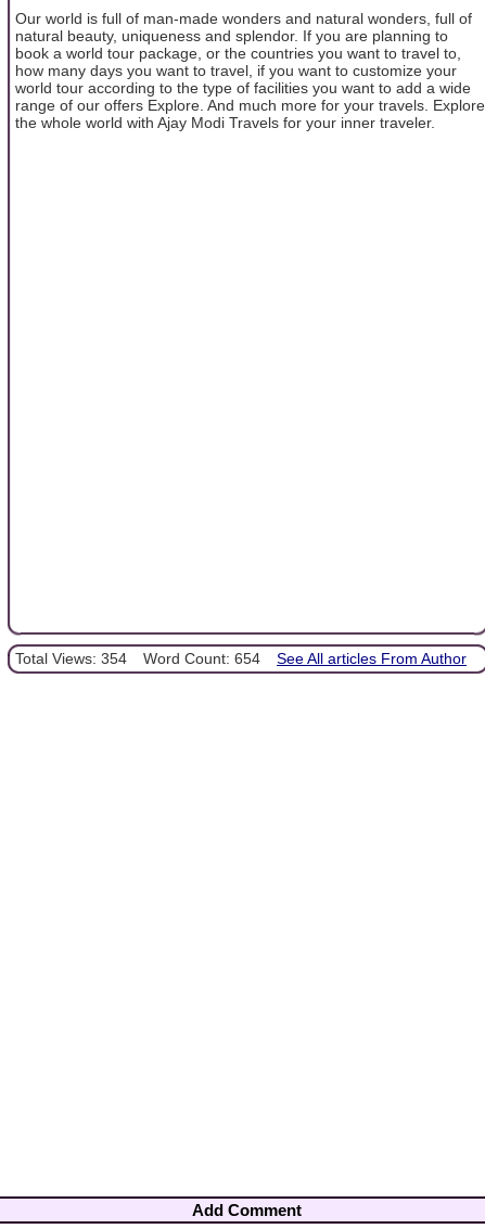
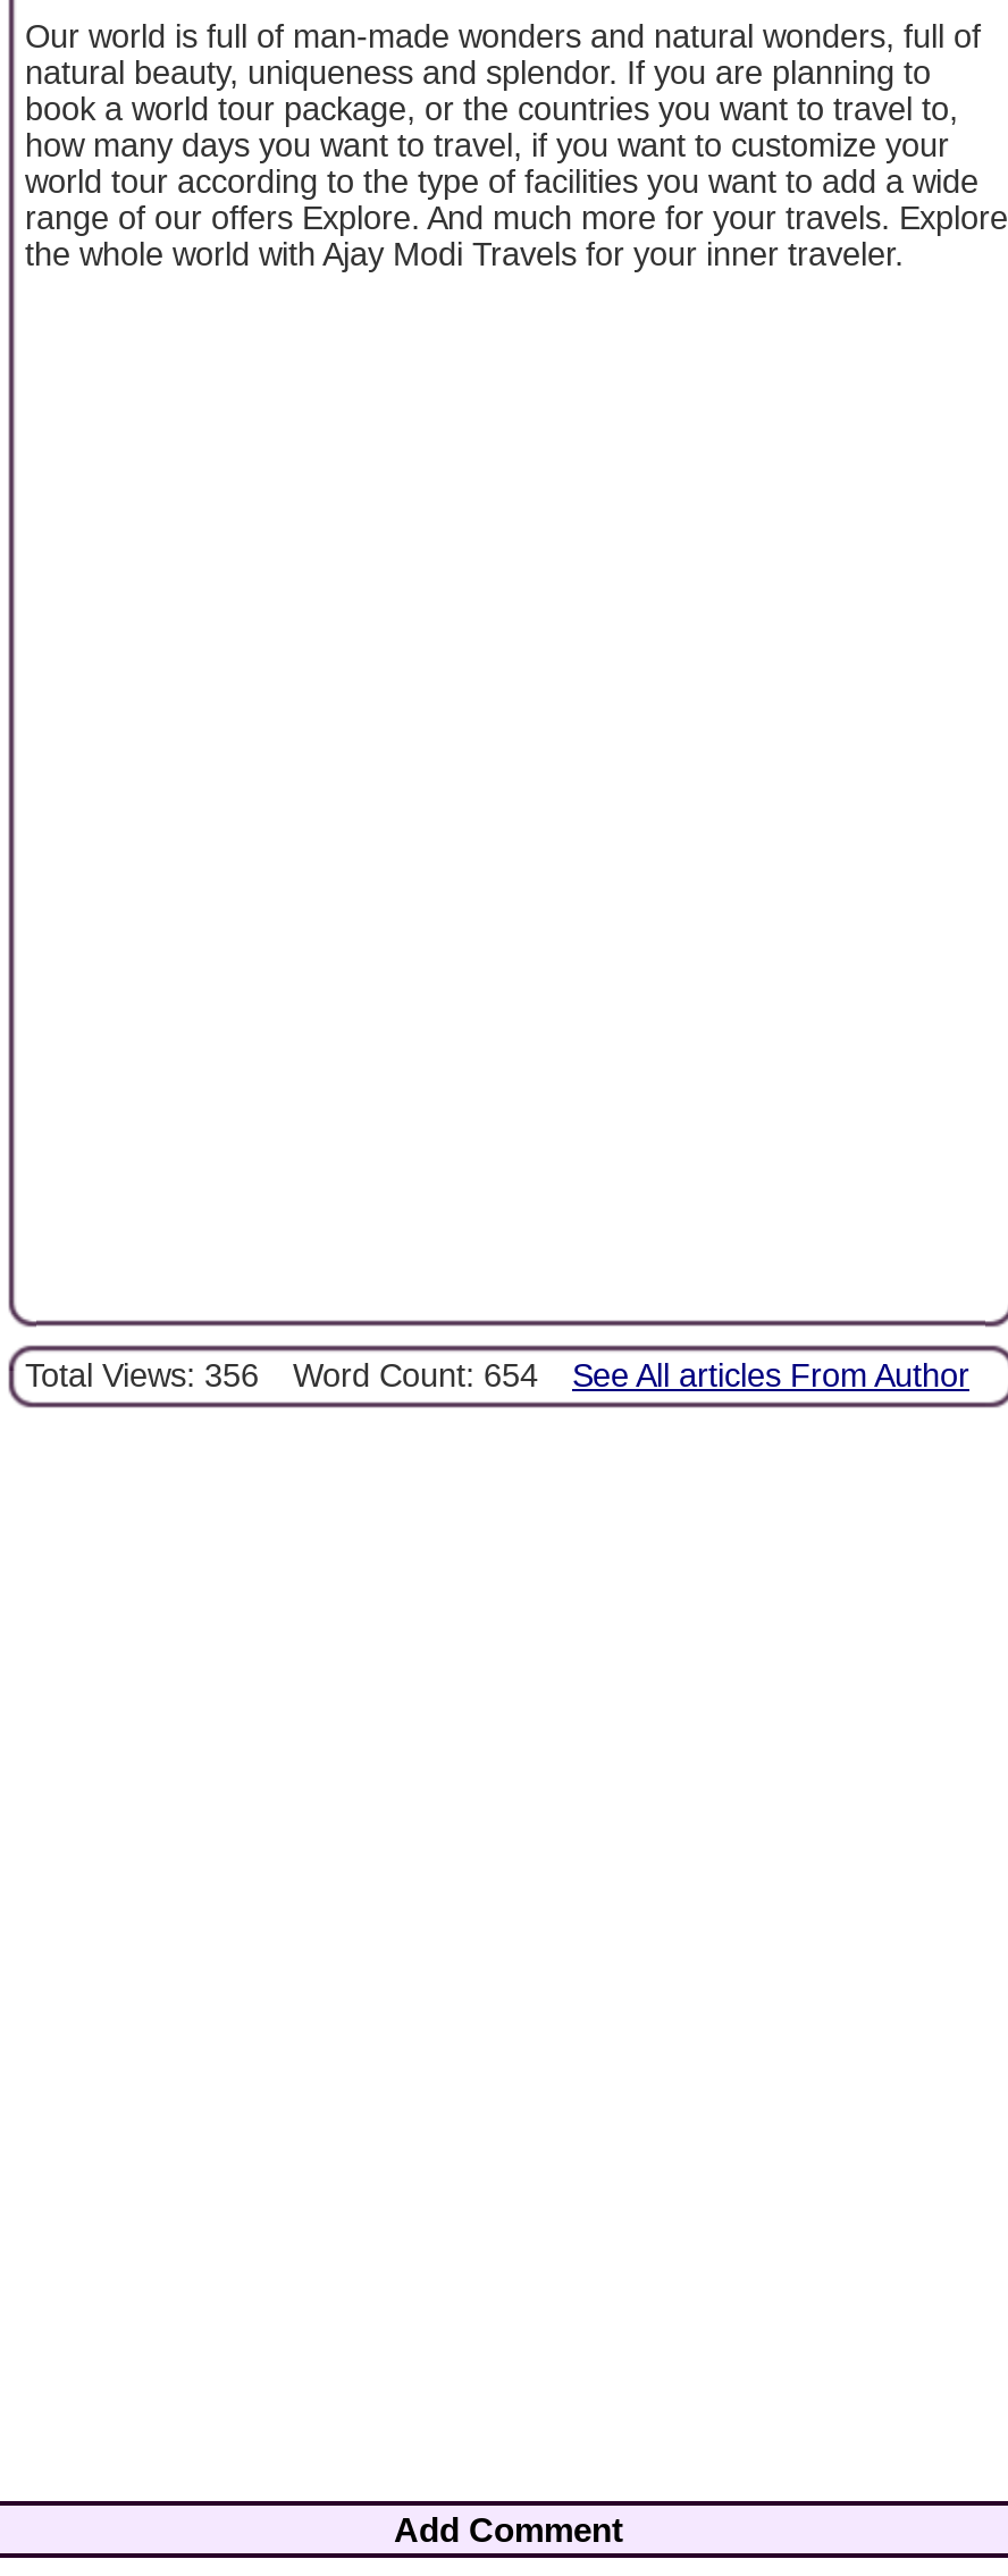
- Total Views: 354 Word Count: 654 See All articles From Author
+ Total Views: 356 Word Count: 654 See All articles From Author
